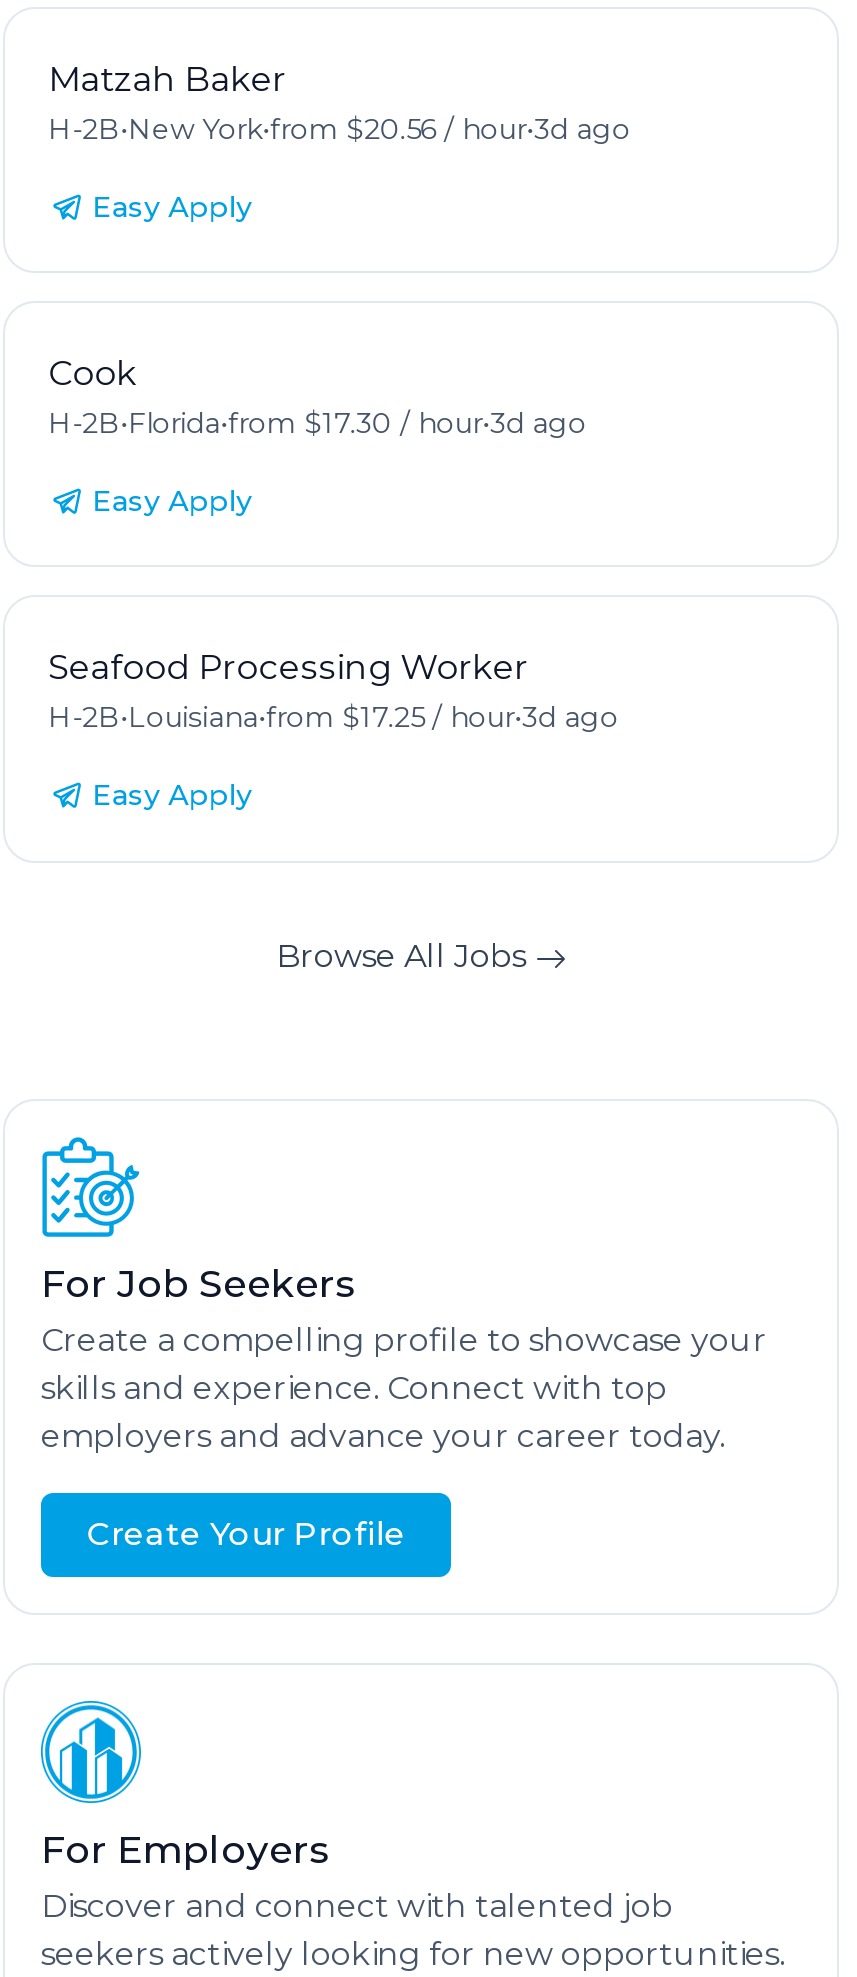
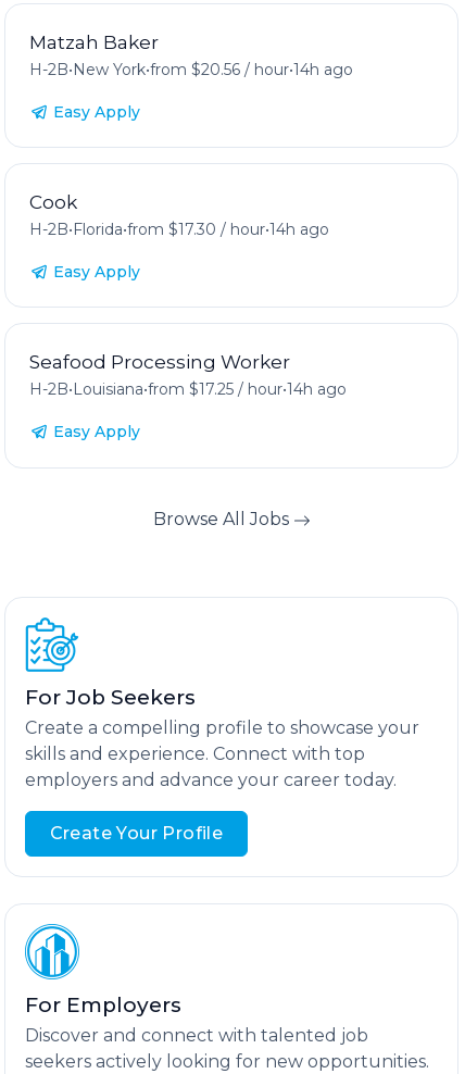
- H-2B•New York•from $20.56 / hour•3d ago
+ H-2B•New York•from $20.56 / hour•14h ago

- H-2B•Florida•from $17.30 / hour•3d ago
+ H-2B•Florida•from $17.30 / hour•14h ago

- H-2B•Louisiana•from $17.25 / hour•3d ago
+ H-2B•Louisiana•from $17.25 / hour•14h ago
